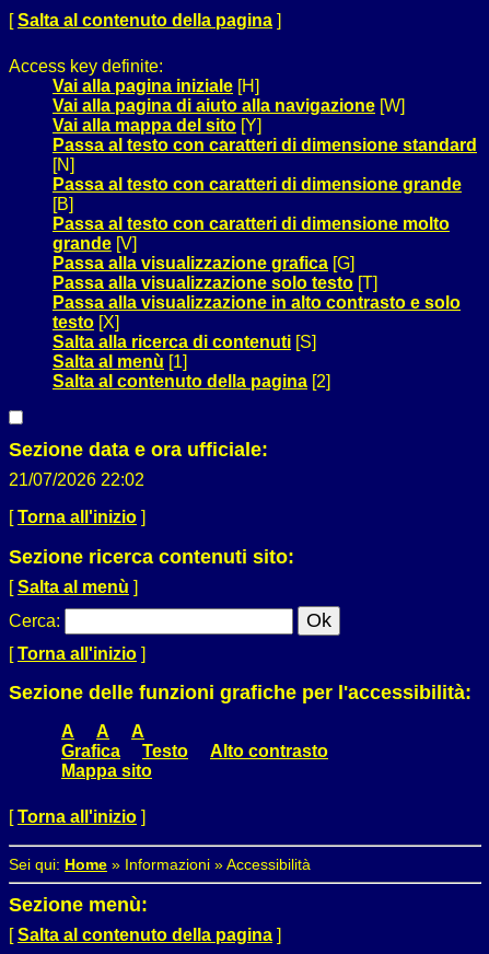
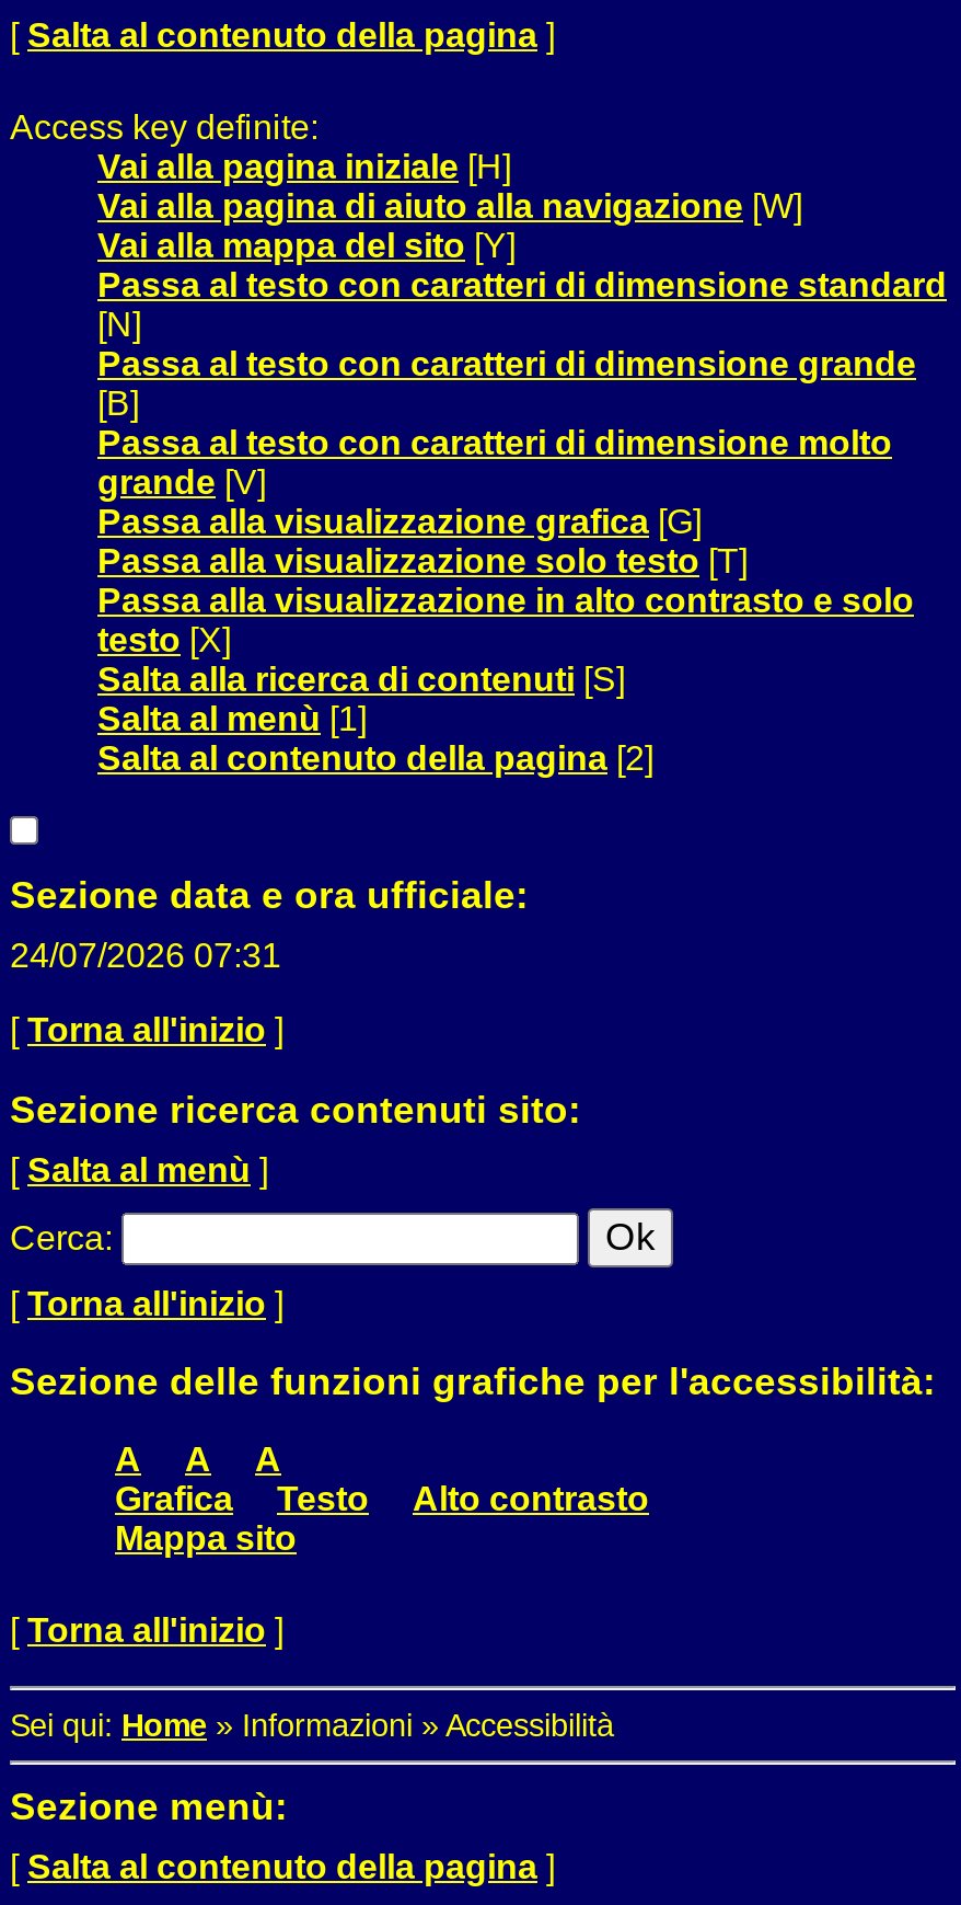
- 21/07/2026 22:02
+ 24/07/2026 07:31
